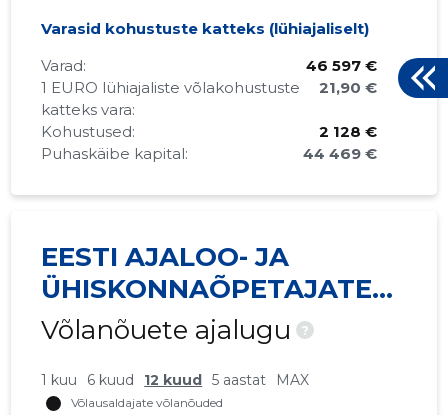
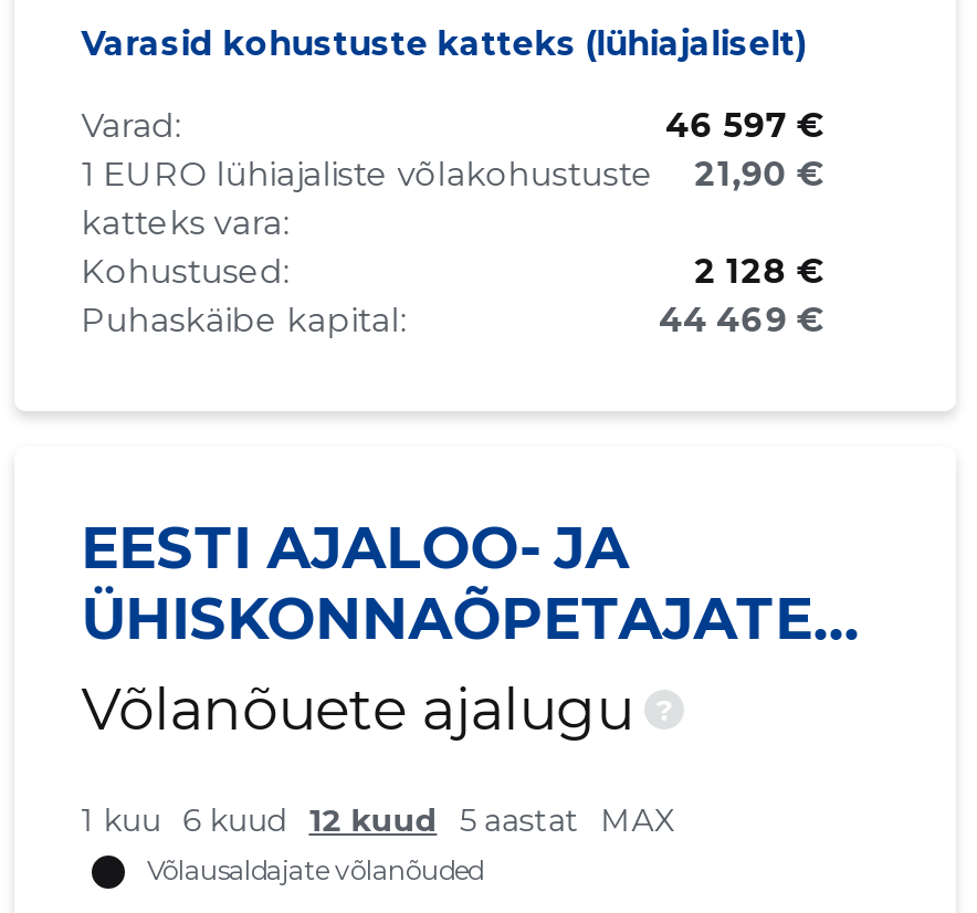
- [image]
